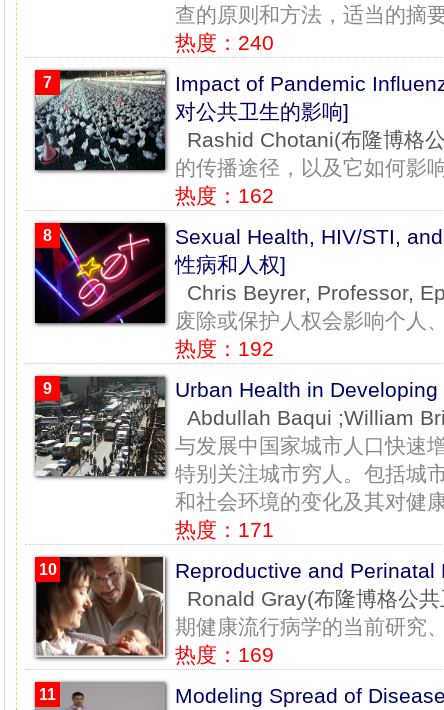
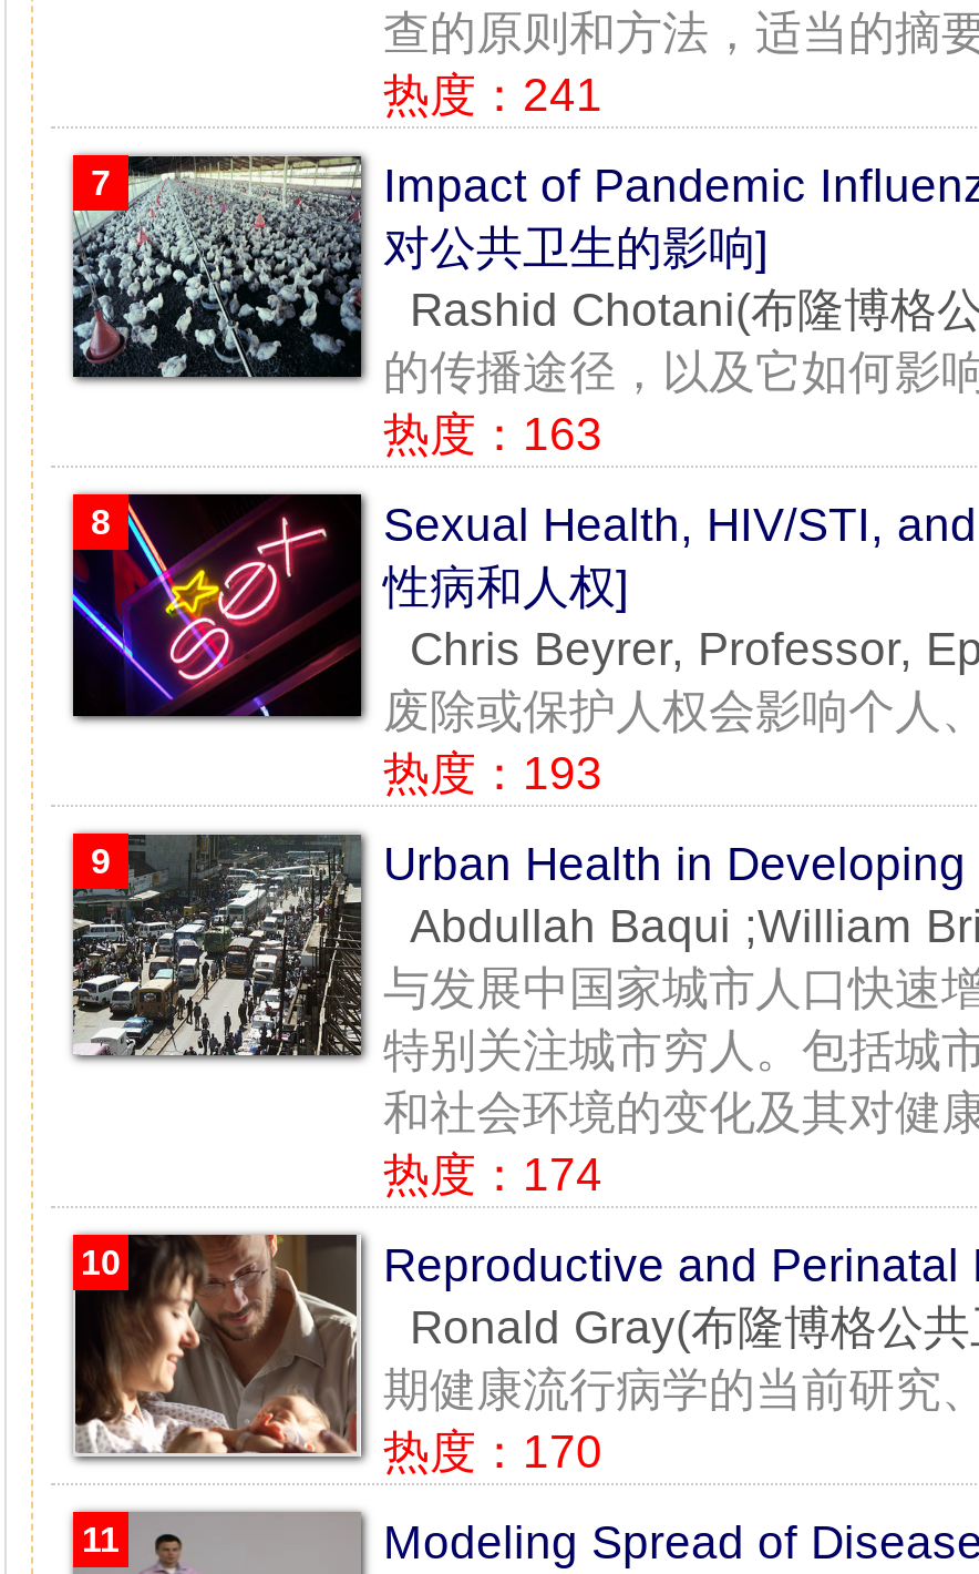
- 热度：240
+ 热度：241

- 热度：162
+ 热度：163

- 热度：192
+ 热度：193

- 热度：171
+ 热度：174

- 热度：169
+ 热度：170
